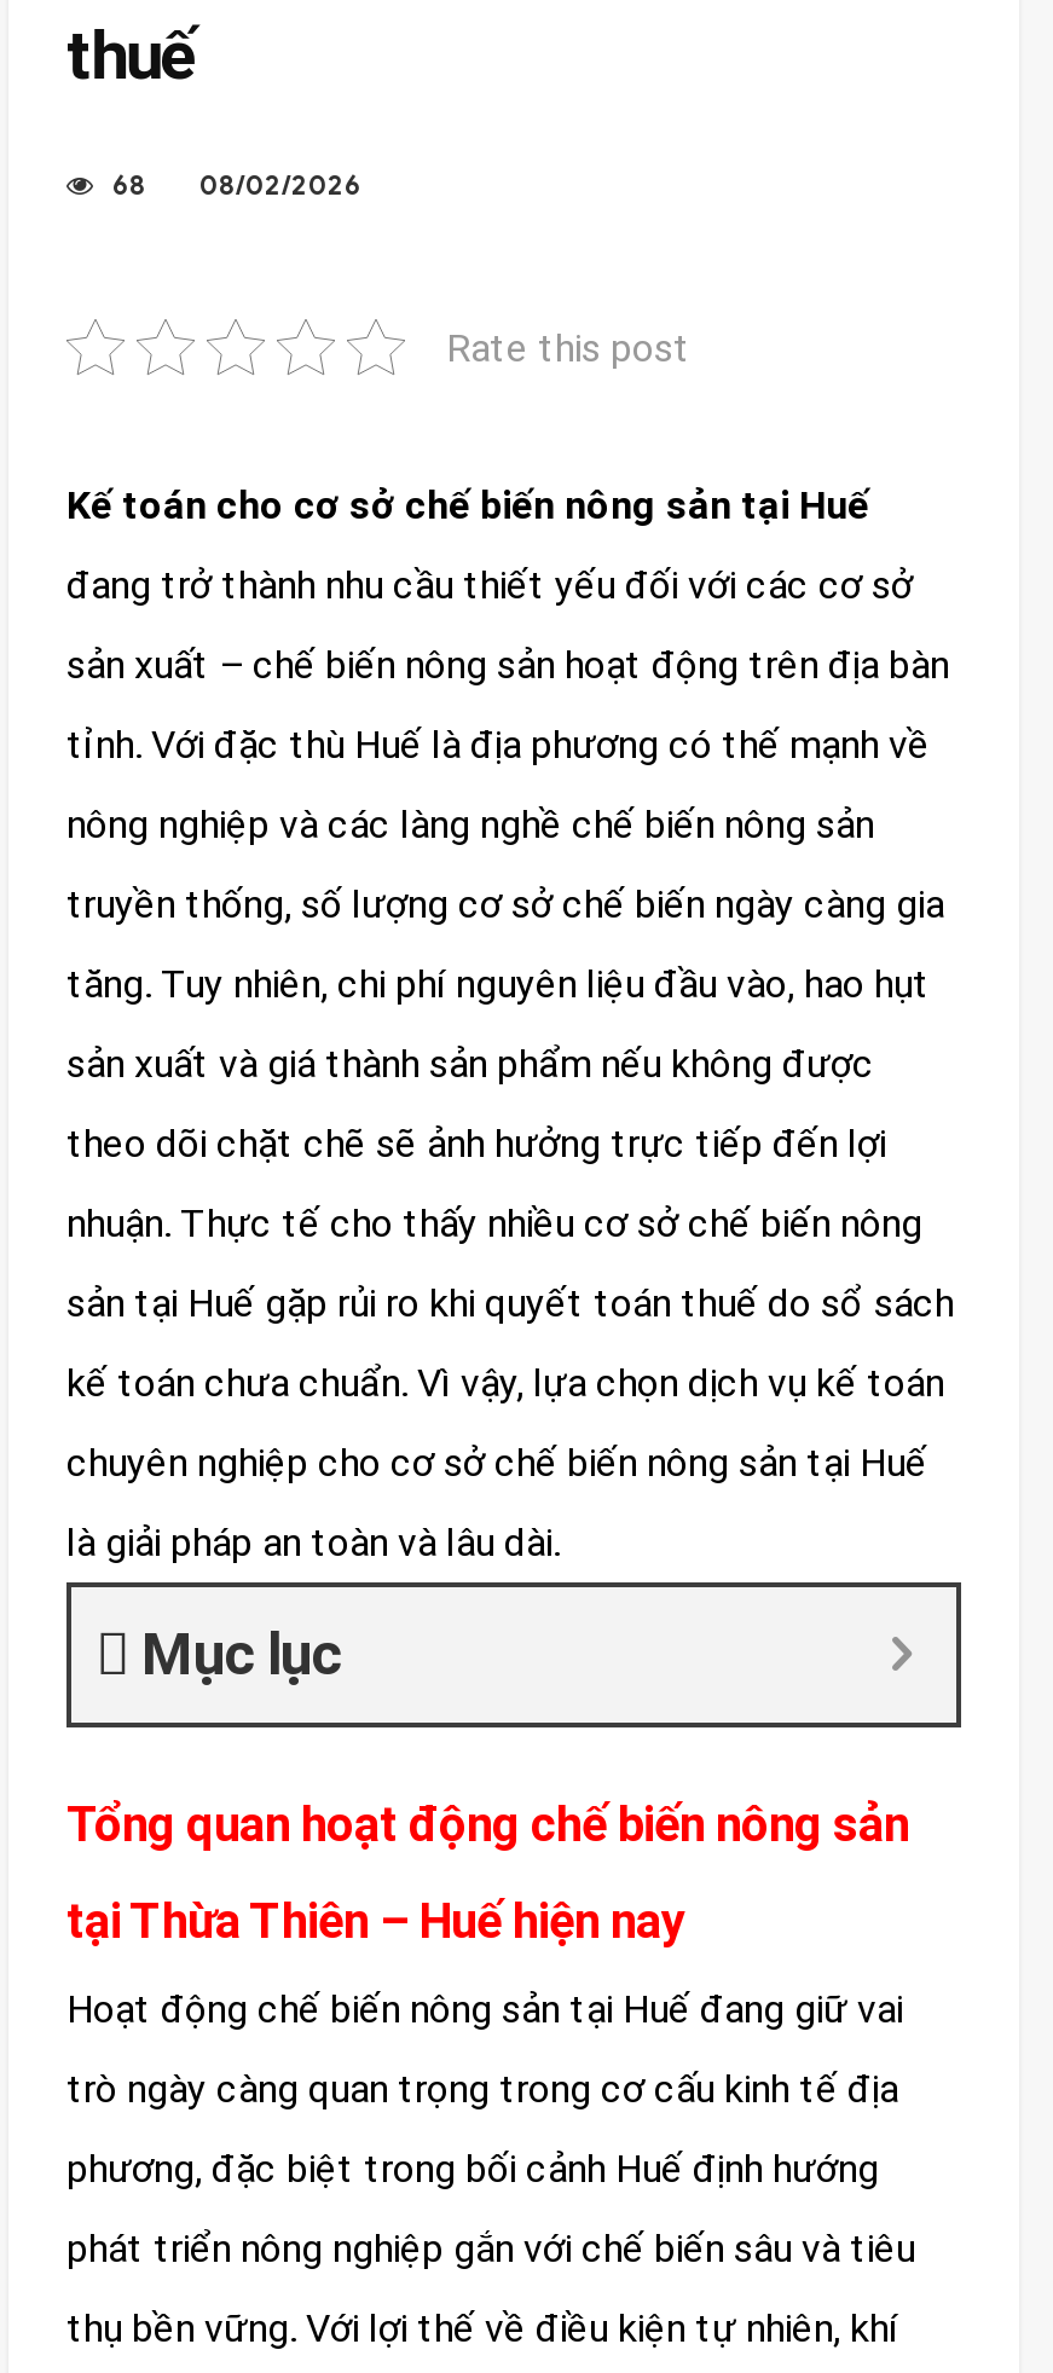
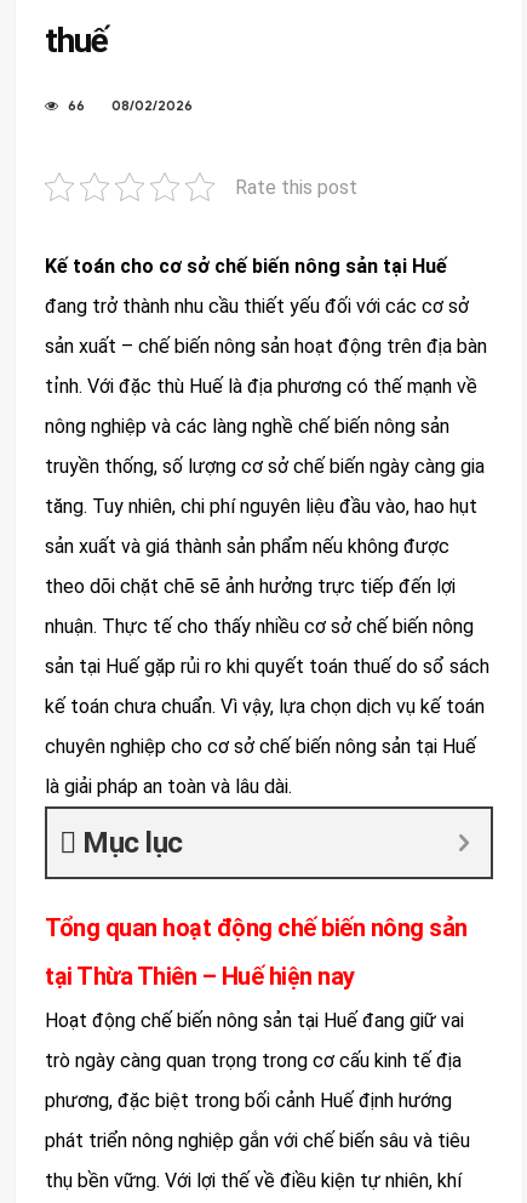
- 68 08/02/2026
+ 66 08/02/2026
